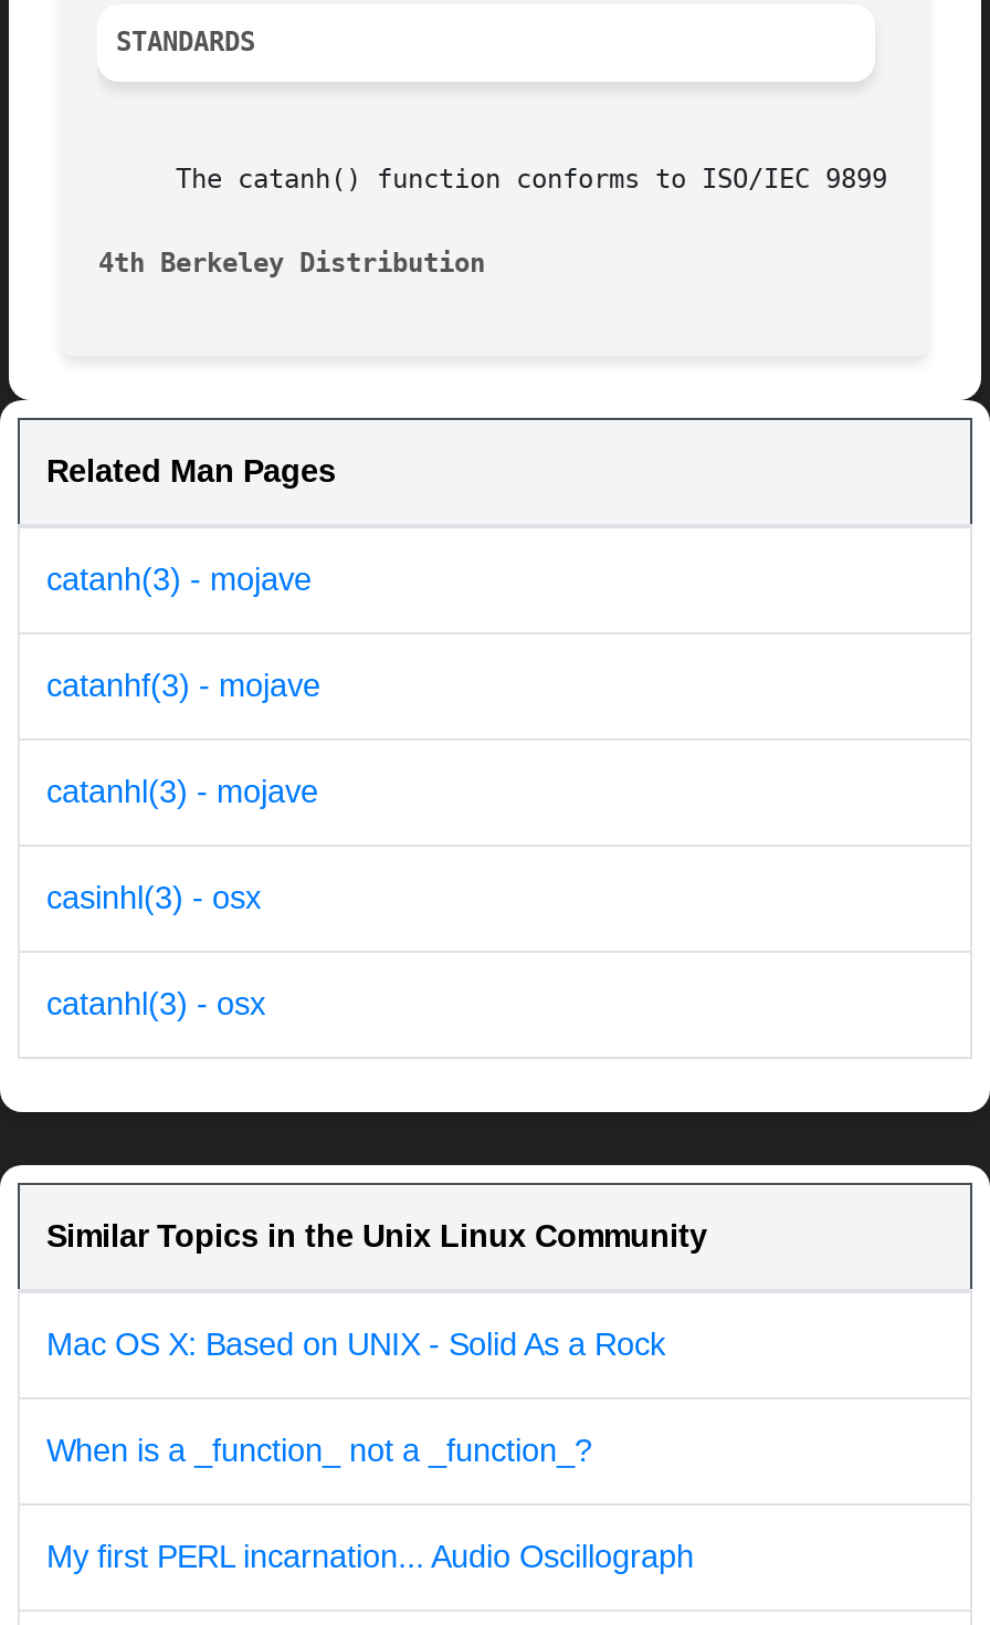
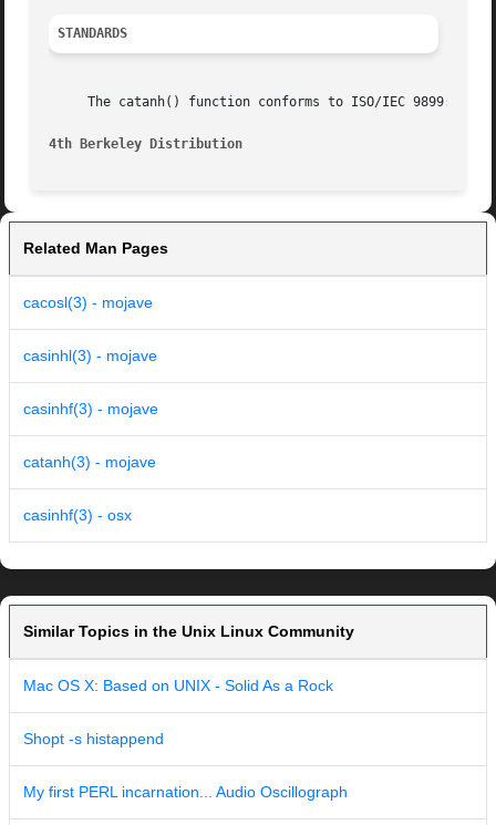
+ cacosl(3) - mojave
+ casinhl(3) - mojave
+ casinhf(3) - mojave

moved down: catanh(3) - mojave

- catanhf(3) - mojave
- catanhl(3) - mojave
- casinhl(3) - osx
- catanhl(3) - osx
+ casinhf(3) - osx

- When is a _function_ not a _function_?
+ Shopt -s histappend
